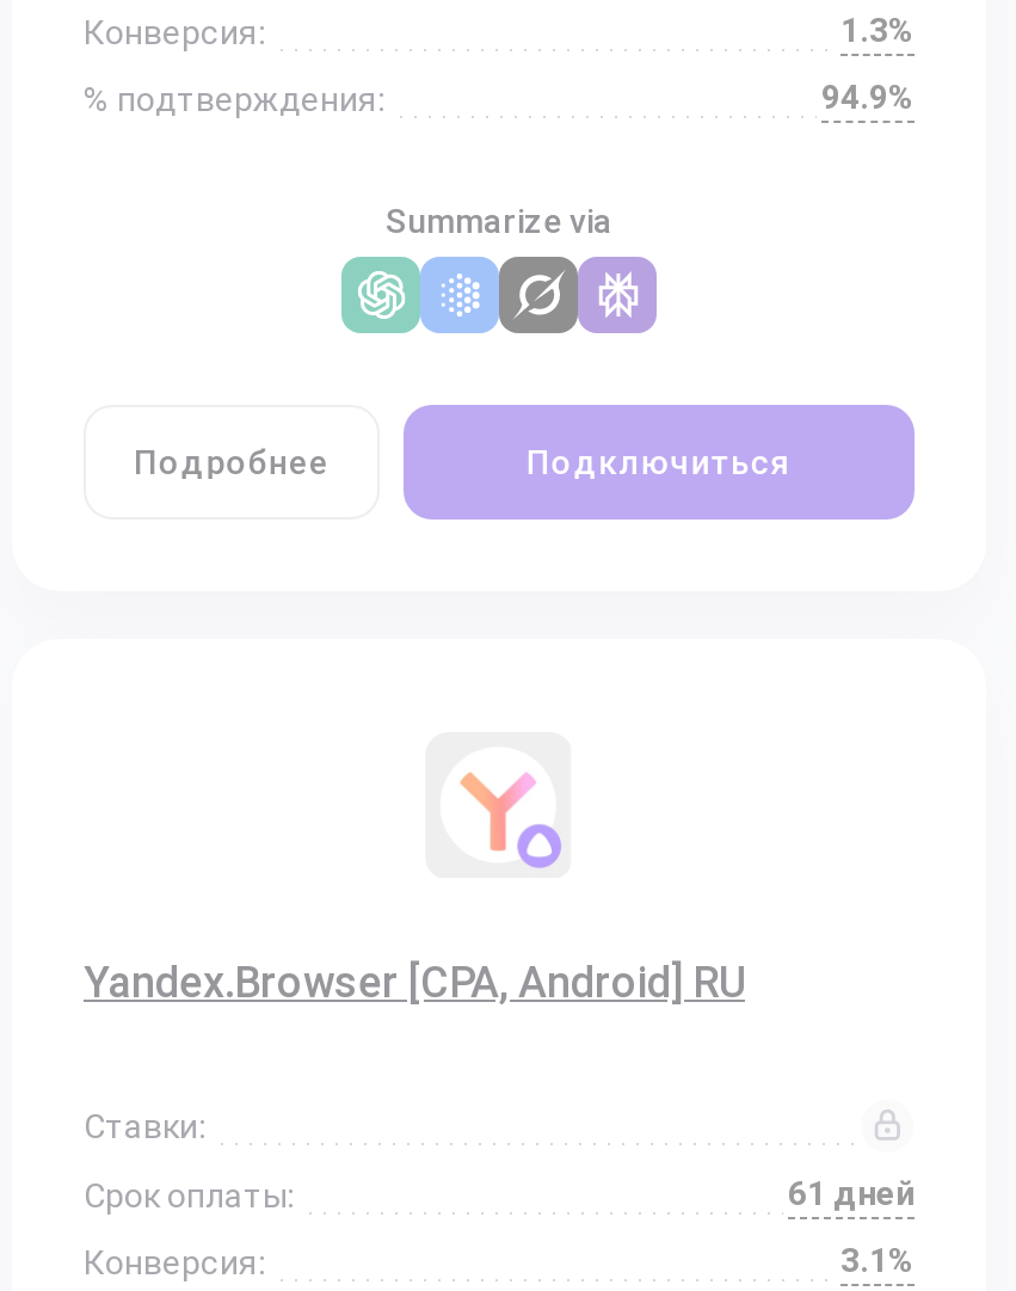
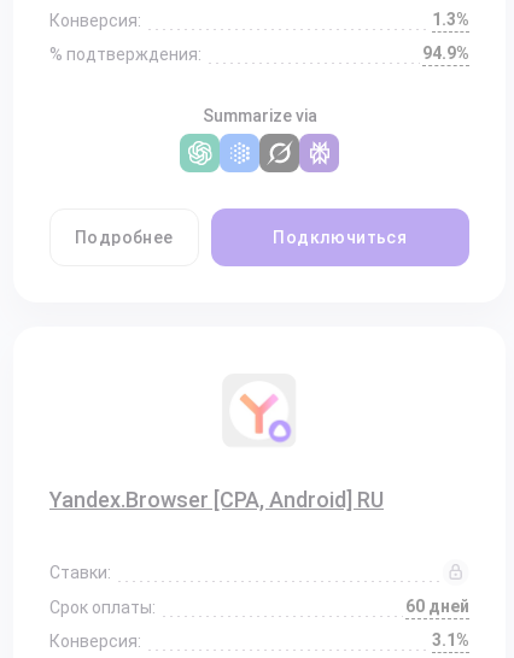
- 61 дней
+ 60 дней
